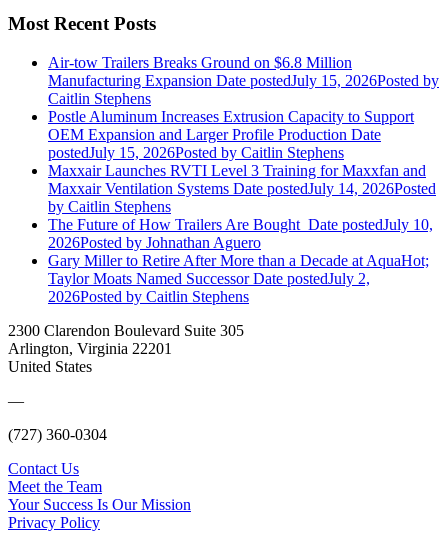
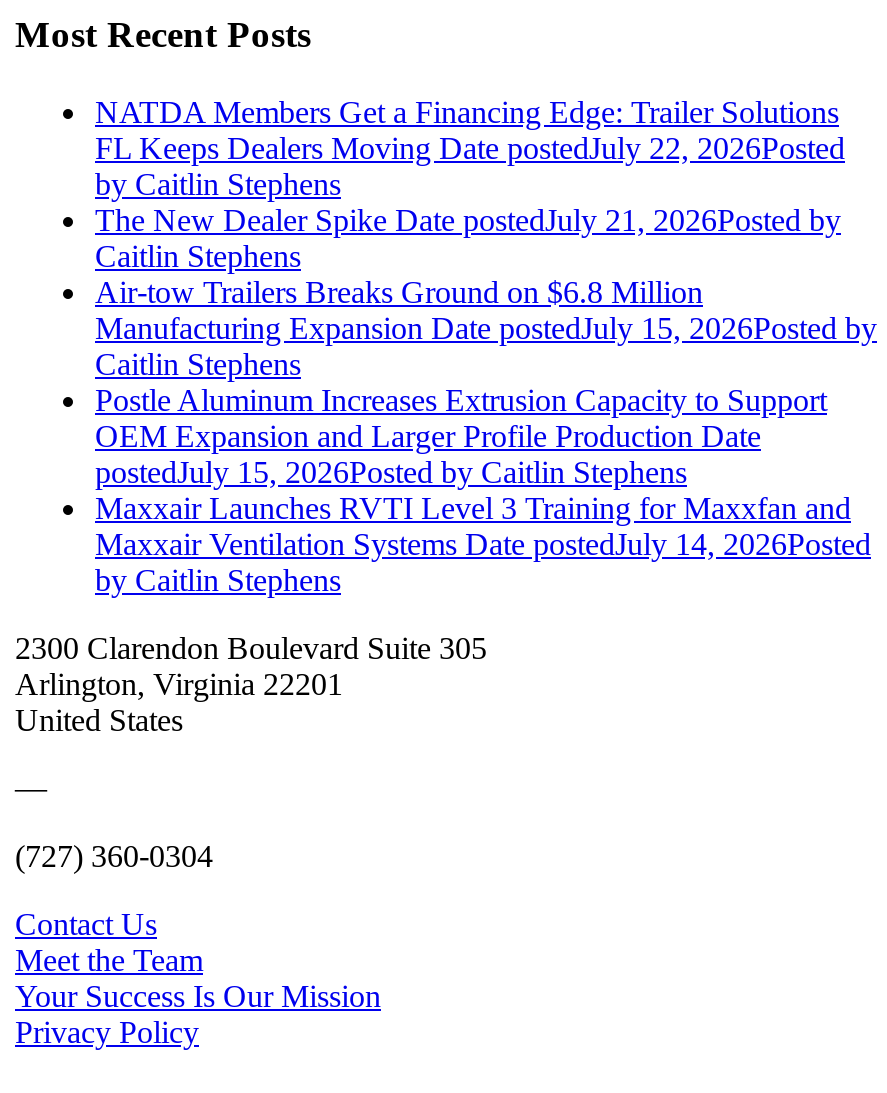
+ NATDA Members Get a Financing Edge: Trailer Solutions
+ FL Keeps Dealers Moving Date postedJuly 22, 2026Posted
+ by Caitlin Stephens
+ The New Dealer Spike Date postedJuly 21, 2026Posted by
+ Caitlin Stephens

moved down: Air-tow Trailers Breaks Ground on $6.8 Million | Manufacturing Expansion Date postedJuly 15, 2026Posted by | Caitlin Stephens | ... | Maxxair Ventilation Systems Date postedJuly 14, 2026Posted | by Caitlin Stephens

- The Future of How Trailers Are Bought Date postedJuly 10,
- 2026Posted by Johnathan Aguero
- Gary Miller to Retire After More than a Decade at AquaHot;
- Taylor Moats Named Successor Date postedJuly 2,
- 2026Posted by Caitlin Stephens
